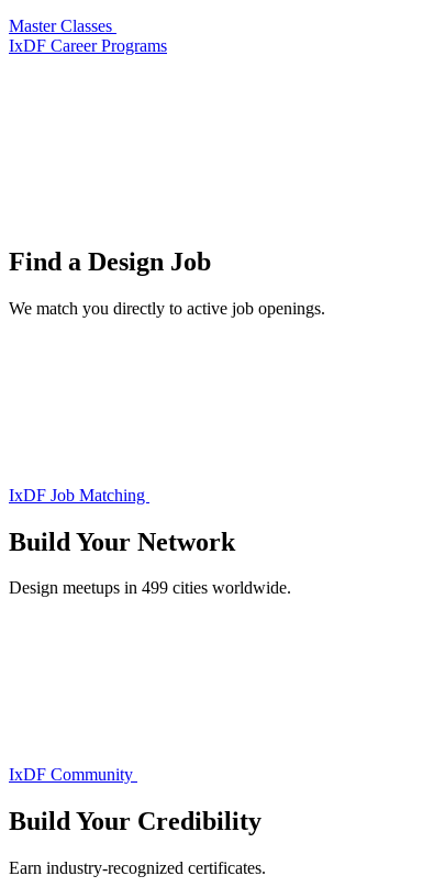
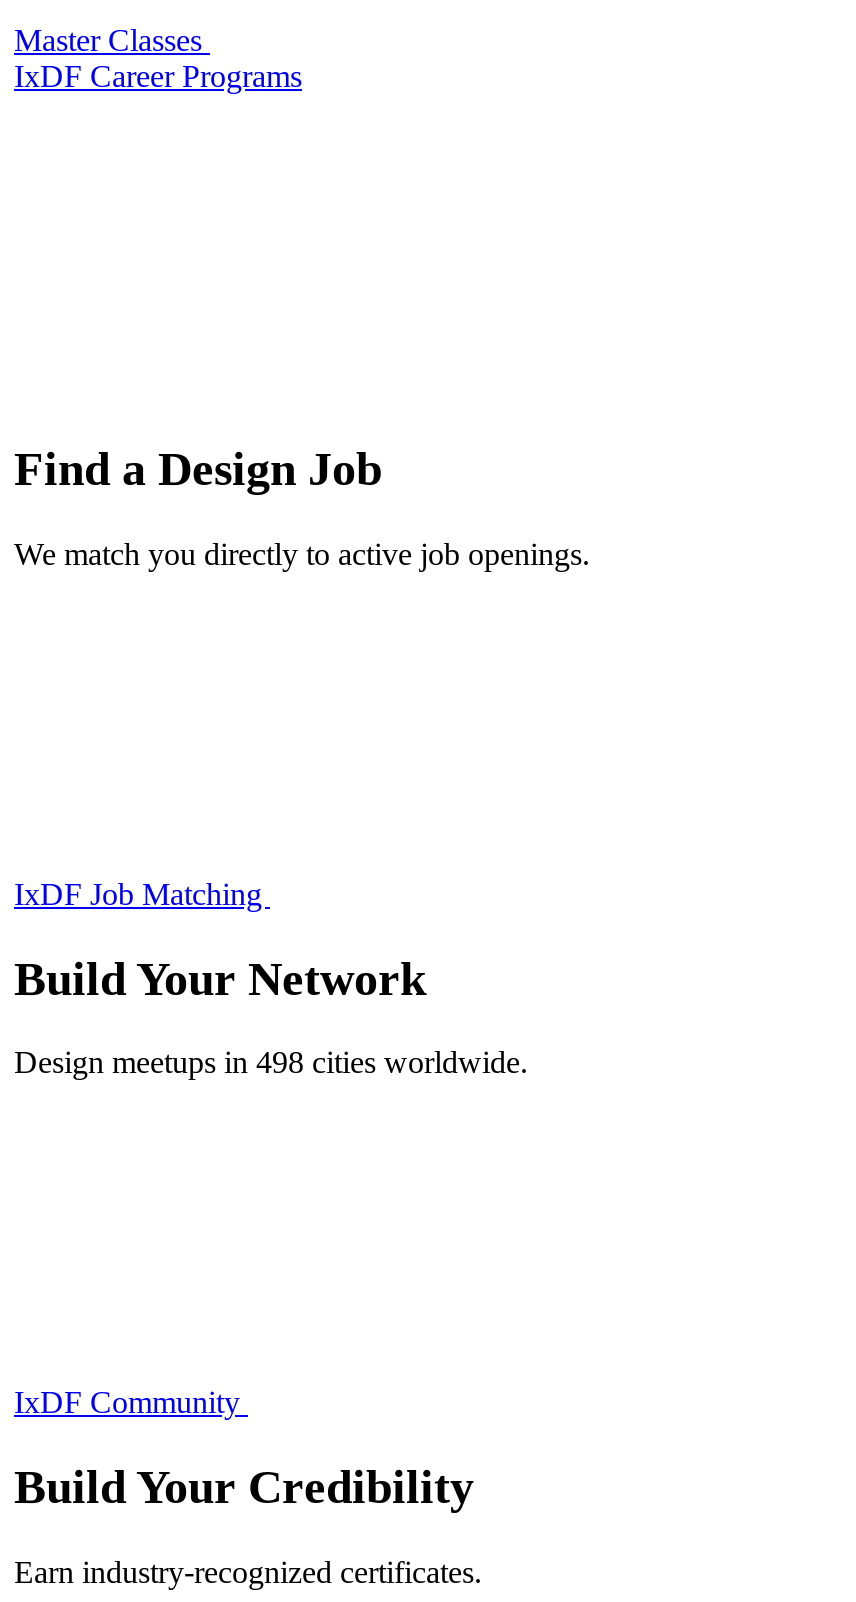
- Design meetups in 499 cities worldwide.
+ Design meetups in 498 cities worldwide.
